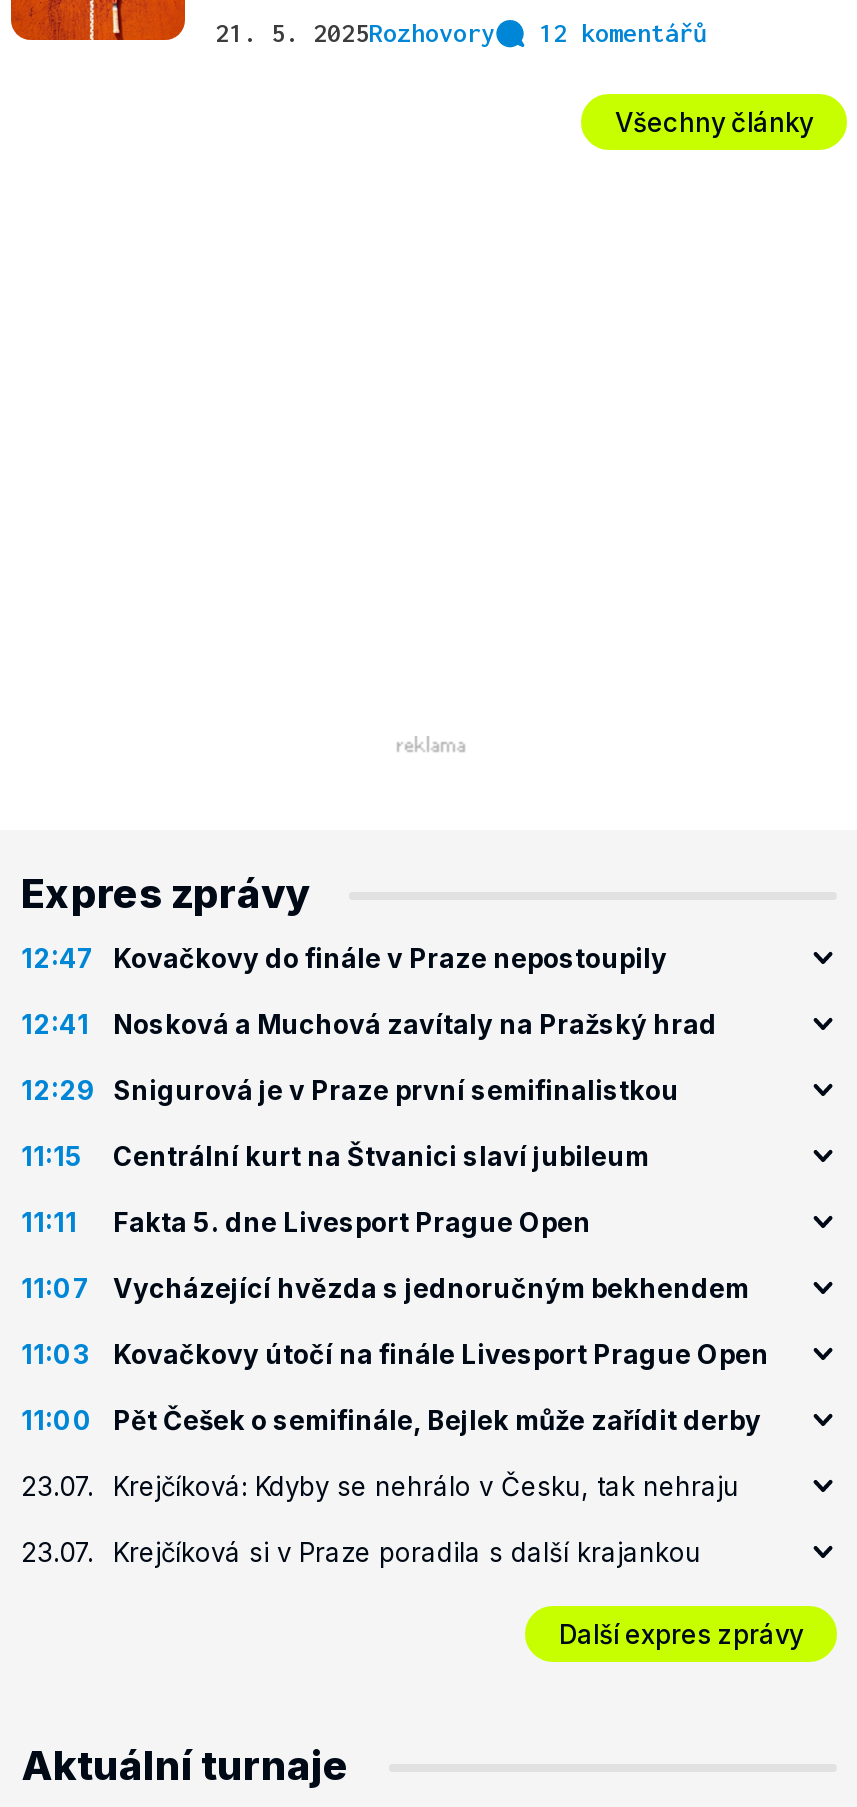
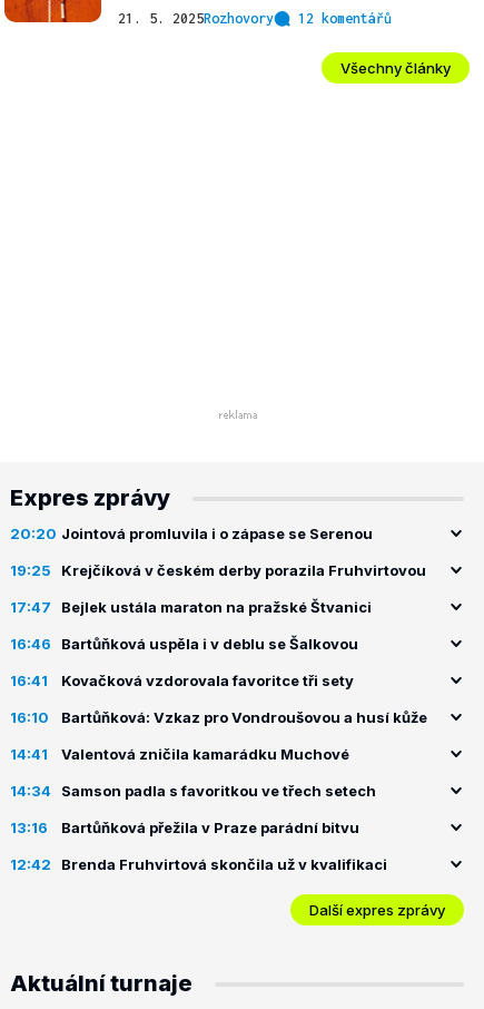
- 12:47 Kovačkovy do finále v Praze nepostoupily
+ 20:20 Jointová promluvila i o zápase se Serenou

- 12:41
- Nosková a Muchová zavítaly na Pražský hrad
+ 19:25 Krejčíková v českém derby porazila Fruhvirtovou

- 12:29 Snigurová je v Praze první semifinalistkou
+ 17:47 Bejlek ustála maraton na pražské Štvanici

- 11:15
- Centrální kurt na Štvanici slaví jubileum
+ 16:46 Bartůňková uspěla i v deblu se Šalkovou

- 11:11
- Fakta 5. dne Livesport Prague Open
+ 16:41
+ Kovačková vzdorovala favoritce tři sety

- 11:07
- Vycházející hvězda s jednoručným bekhendem
+ 16:10
+ Bartůňková: Vzkaz pro Vondroušovou a husí kůže

- 11:03
- Kovačkovy útočí na finále Livesport Prague Open
+ 14:41
+ Valentová zničila kamarádku Muchové

- 11:00
- Pět Češek o semifinále, Bejlek může zařídit derby
+ 14:34 Samson padla s favoritkou ve třech setech

- 23.07.
- Krejčíková: Kdyby se nehrálo v Česku, tak nehraju
+ 13:16
+ Bartůňková přežila v Praze parádní bitvu

- 23.07.
- Krejčíková si v Praze poradila s další krajankou
+ 12:42 Brenda Fruhvirtová skončila už v kvalifikaci
